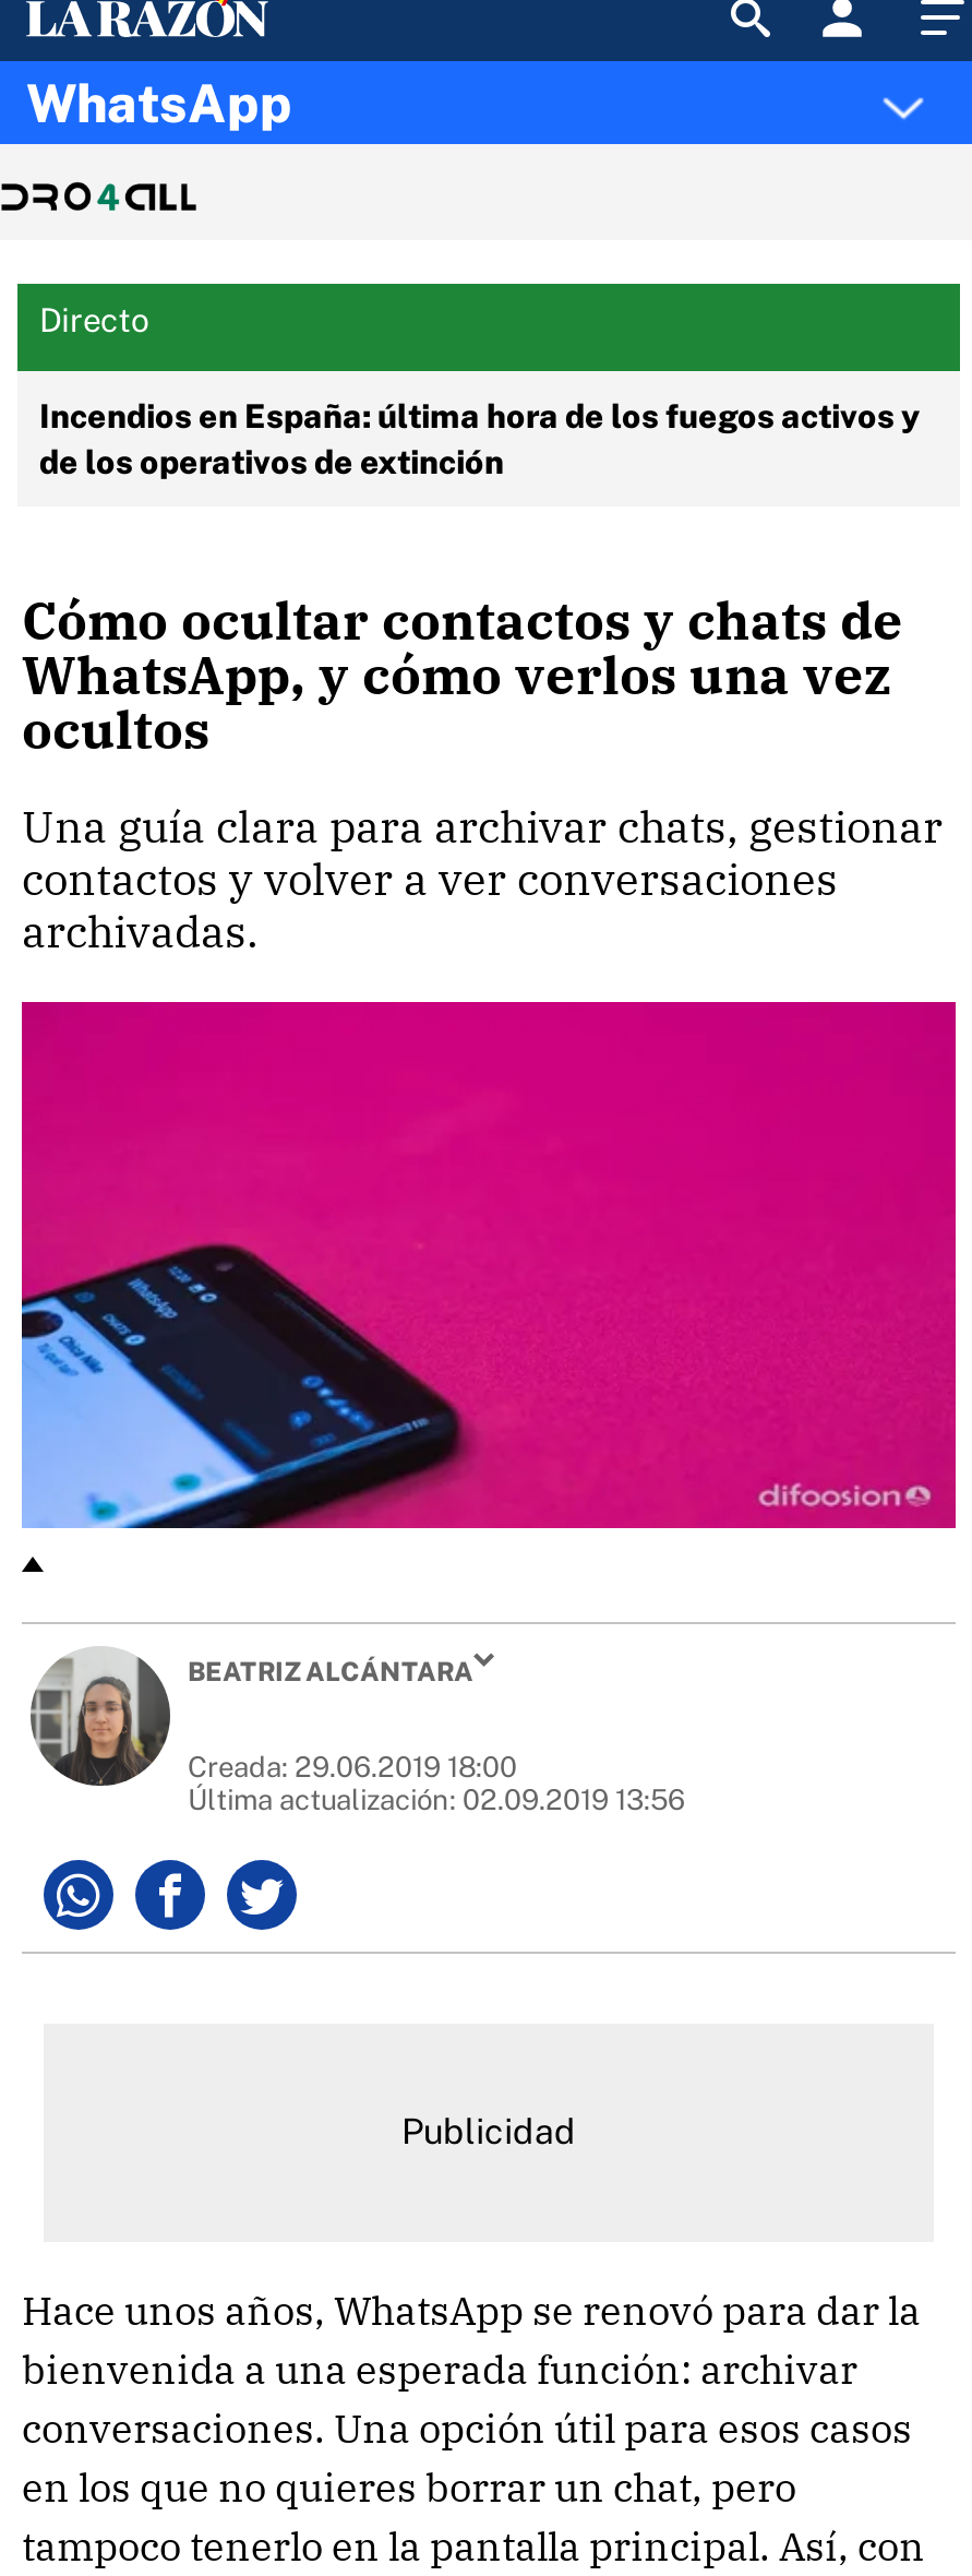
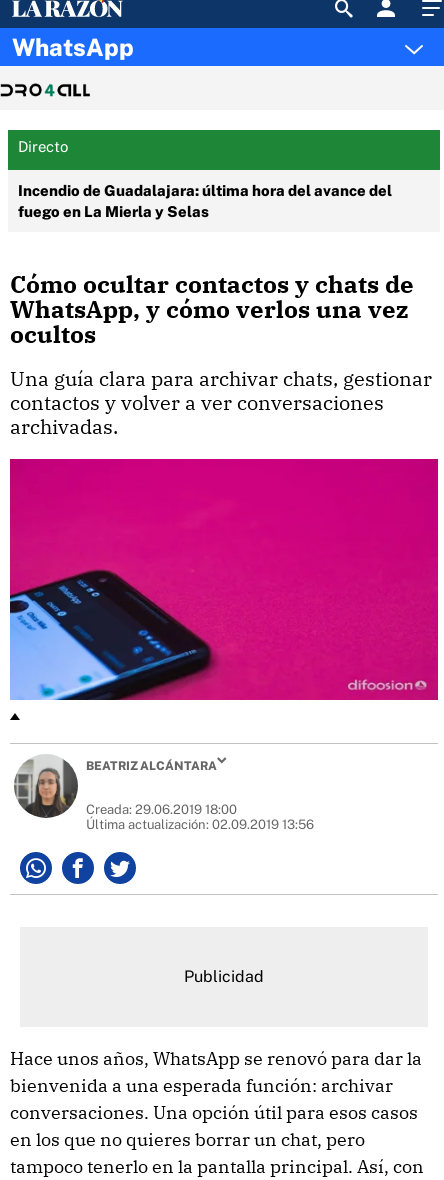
- Incendios en España: última hora de los fuegos activos y
- de los operativos de extinción
+ Incendio de Guadalajara: última hora del avance del
+ fuego en La Mierla y Selas
